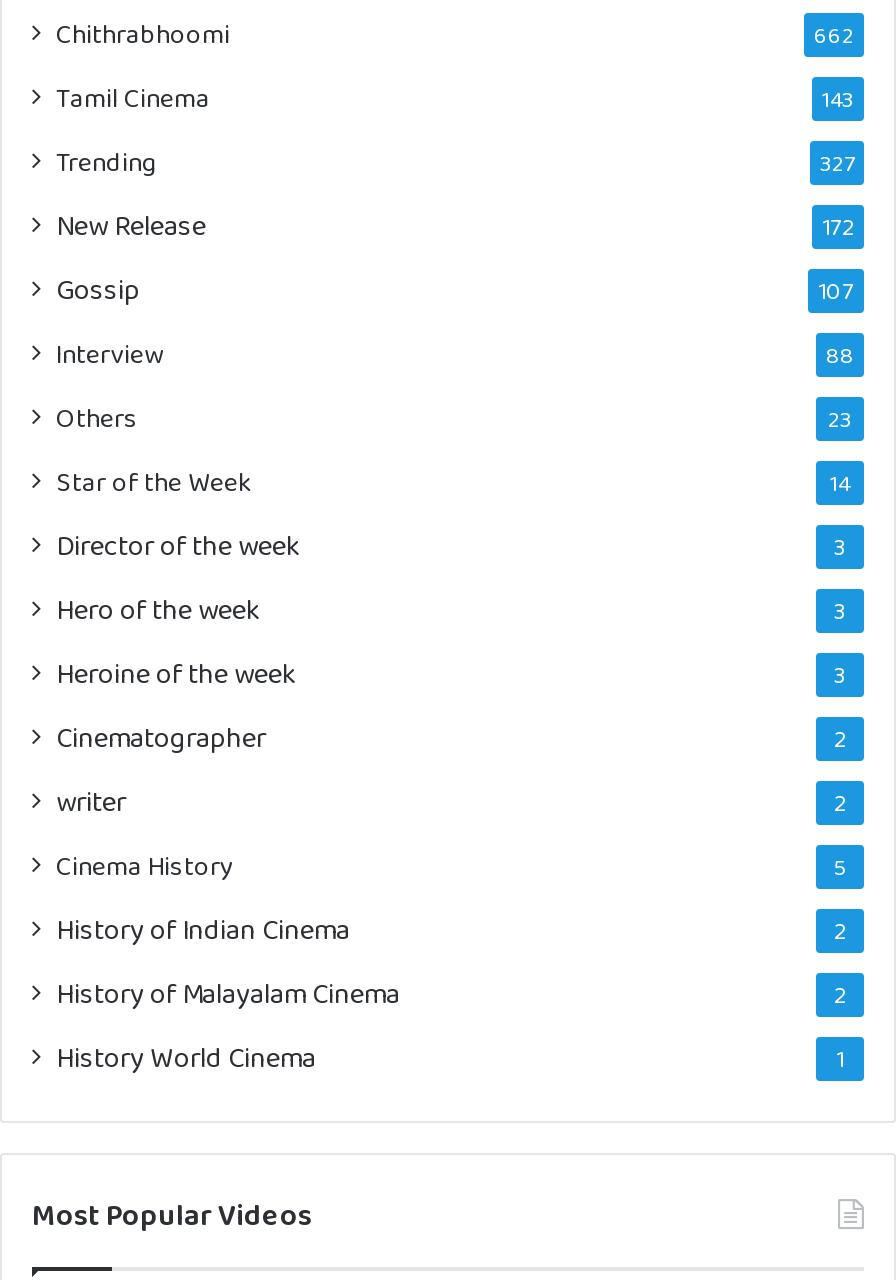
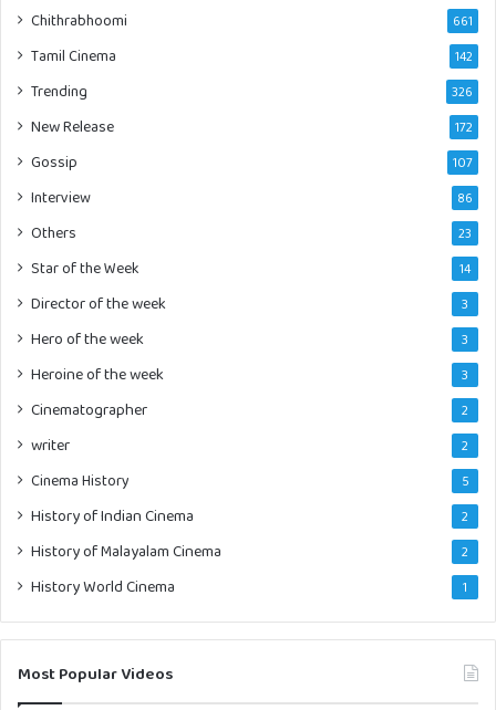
- 662
+ 661

- 143
+ 142

- 327
+ 326

- 88
+ 86
